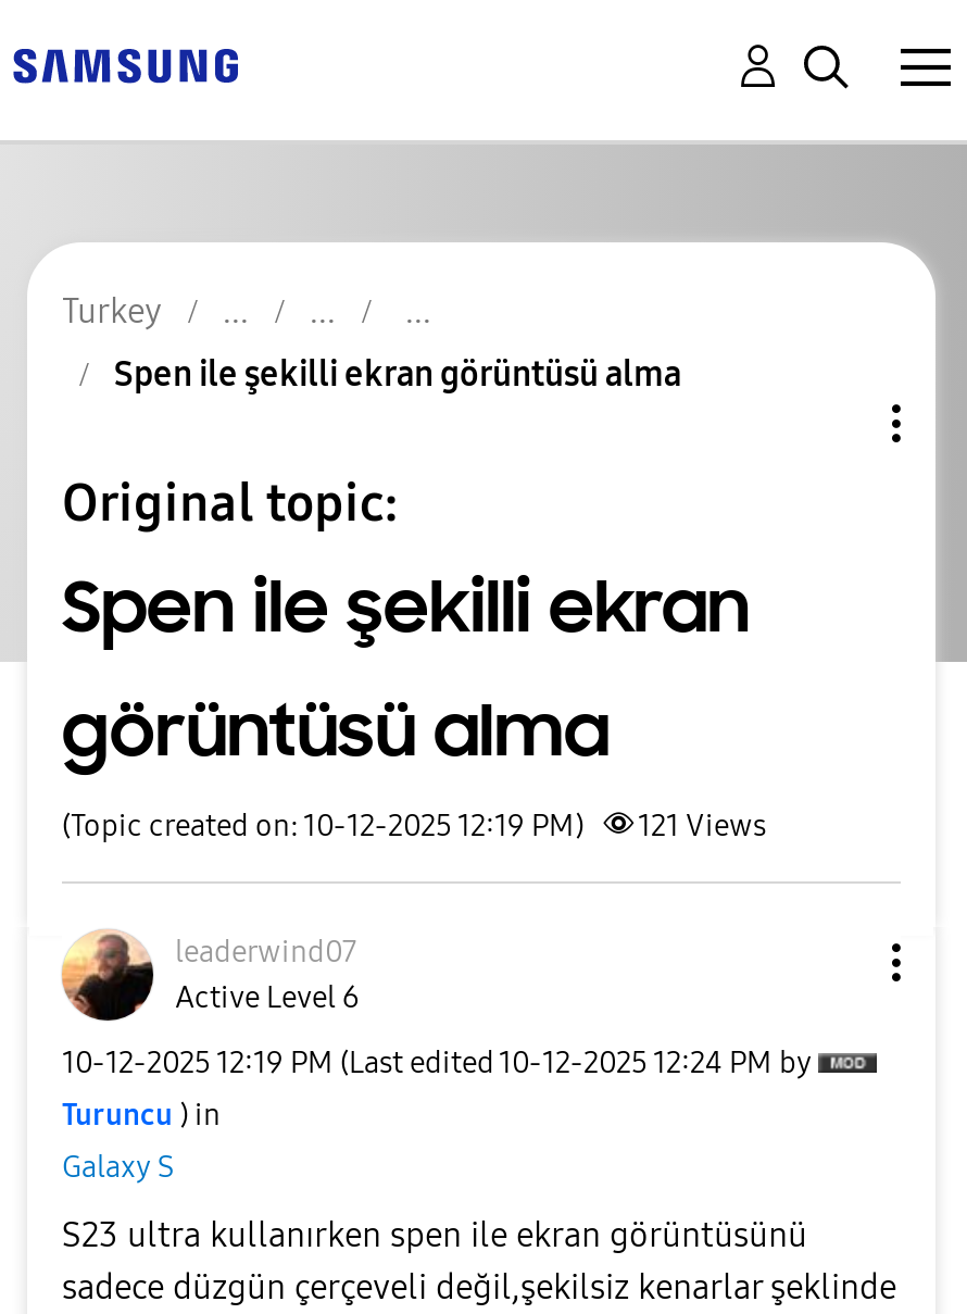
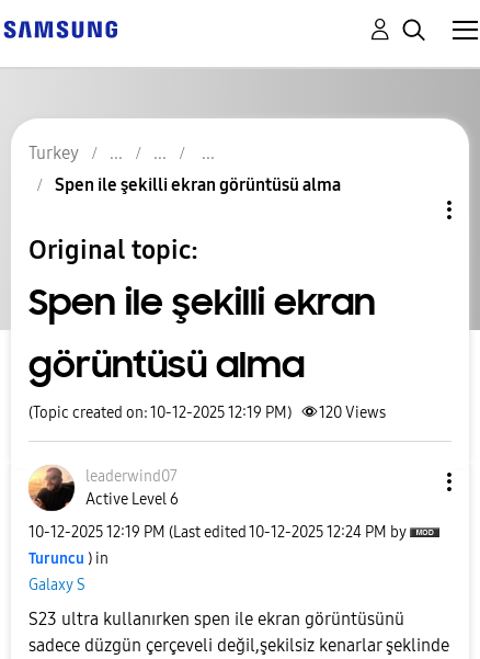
- (Topic created on: 10-12-2025 12:19 PM) 121 Views
+ (Topic created on: 10-12-2025 12:19 PM) 120 Views
